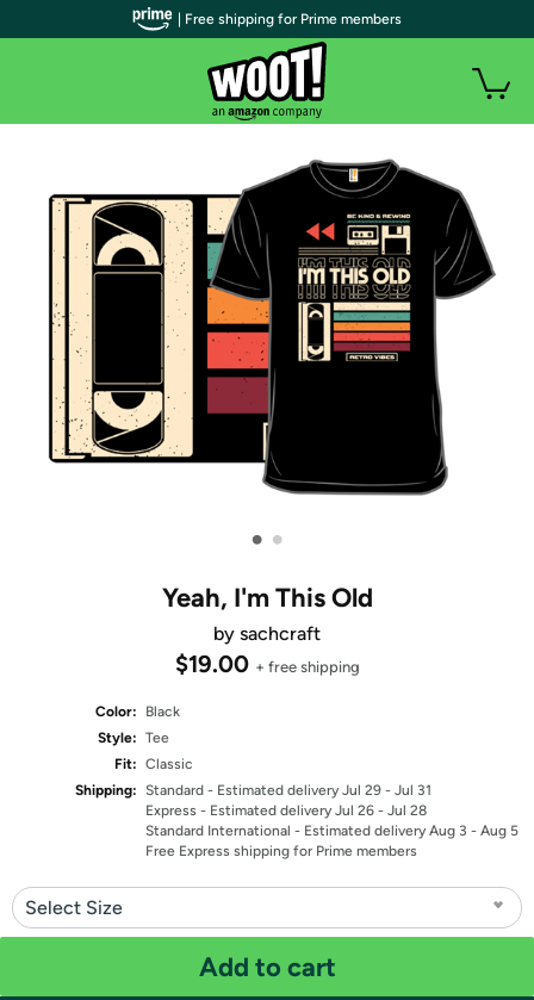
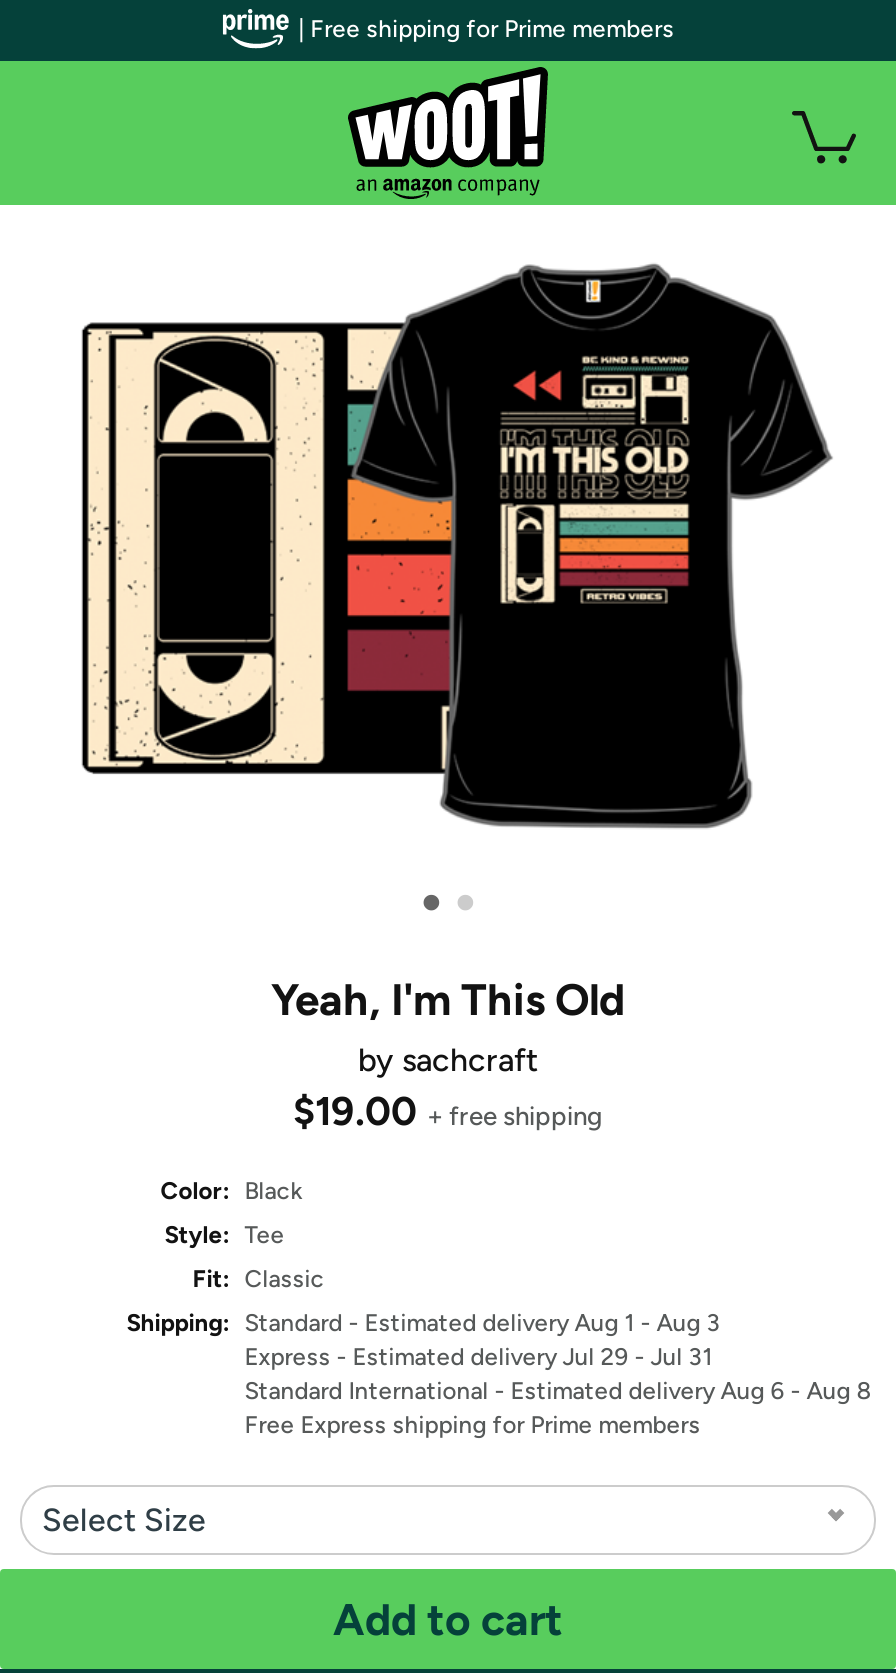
- Shipping: Standard - Estimated delivery Jul 29 - Jul 31
+ Shipping: Standard - Estimated delivery Aug 1 - Aug 3

- Express - Estimated delivery Jul 26 - Jul 28
+ Express - Estimated delivery Jul 29 - Jul 31

- Standard International - Estimated delivery Aug 3 - Aug 5
+ Standard International - Estimated delivery Aug 6 - Aug 8
